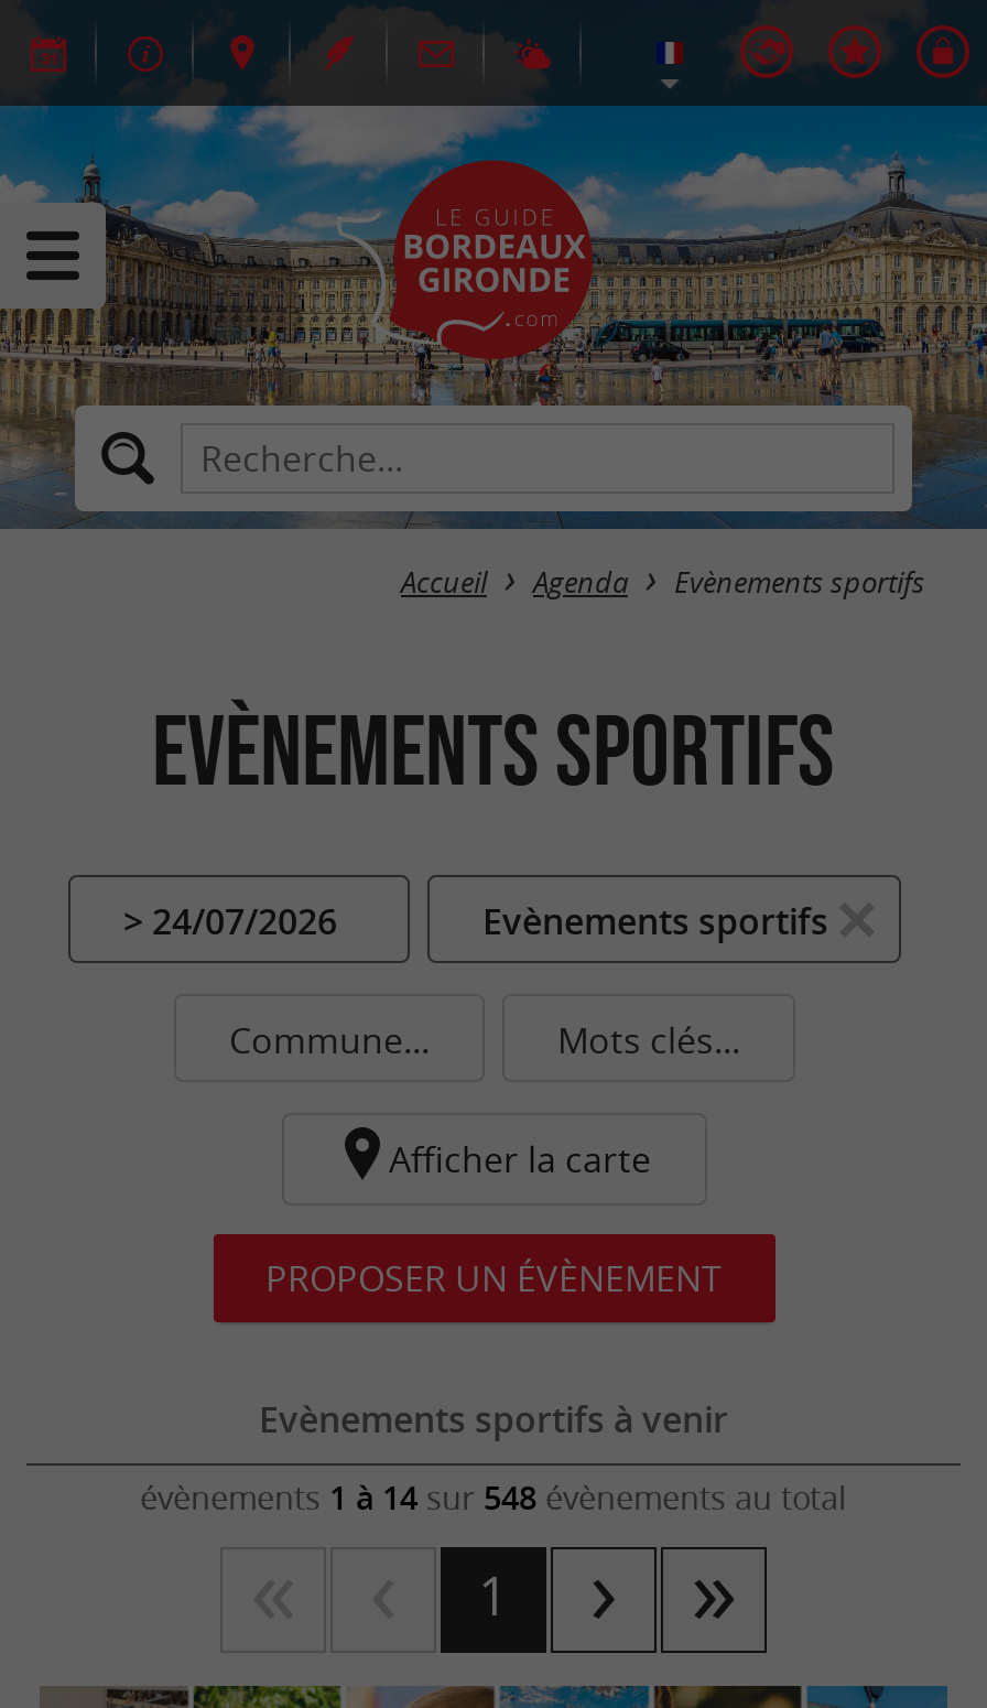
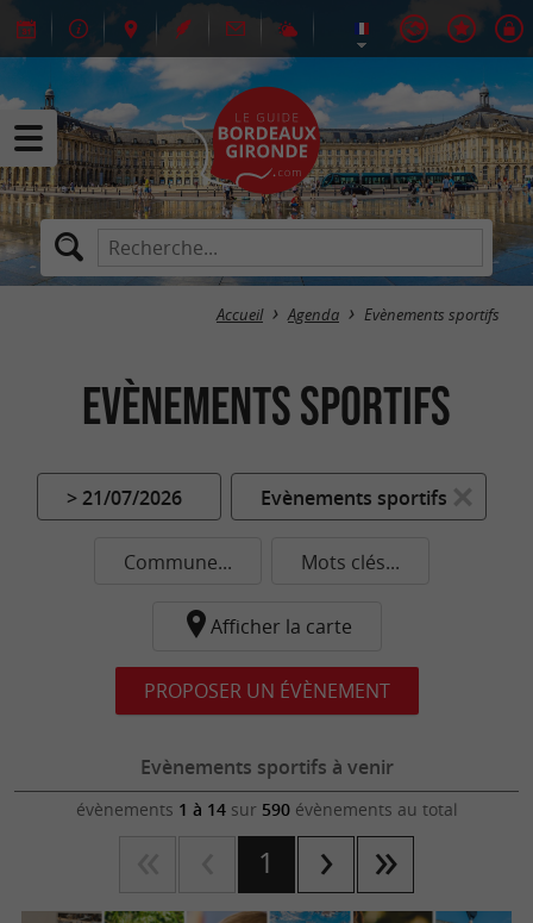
- > 24/07/2026
+ > 21/07/2026

- évènements 1 à 14 sur 548 évènements au total
+ évènements 1 à 14 sur 590 évènements au total
